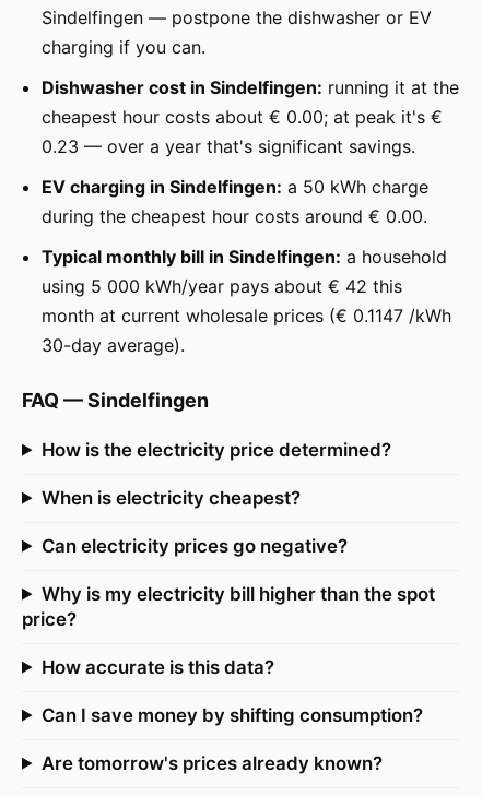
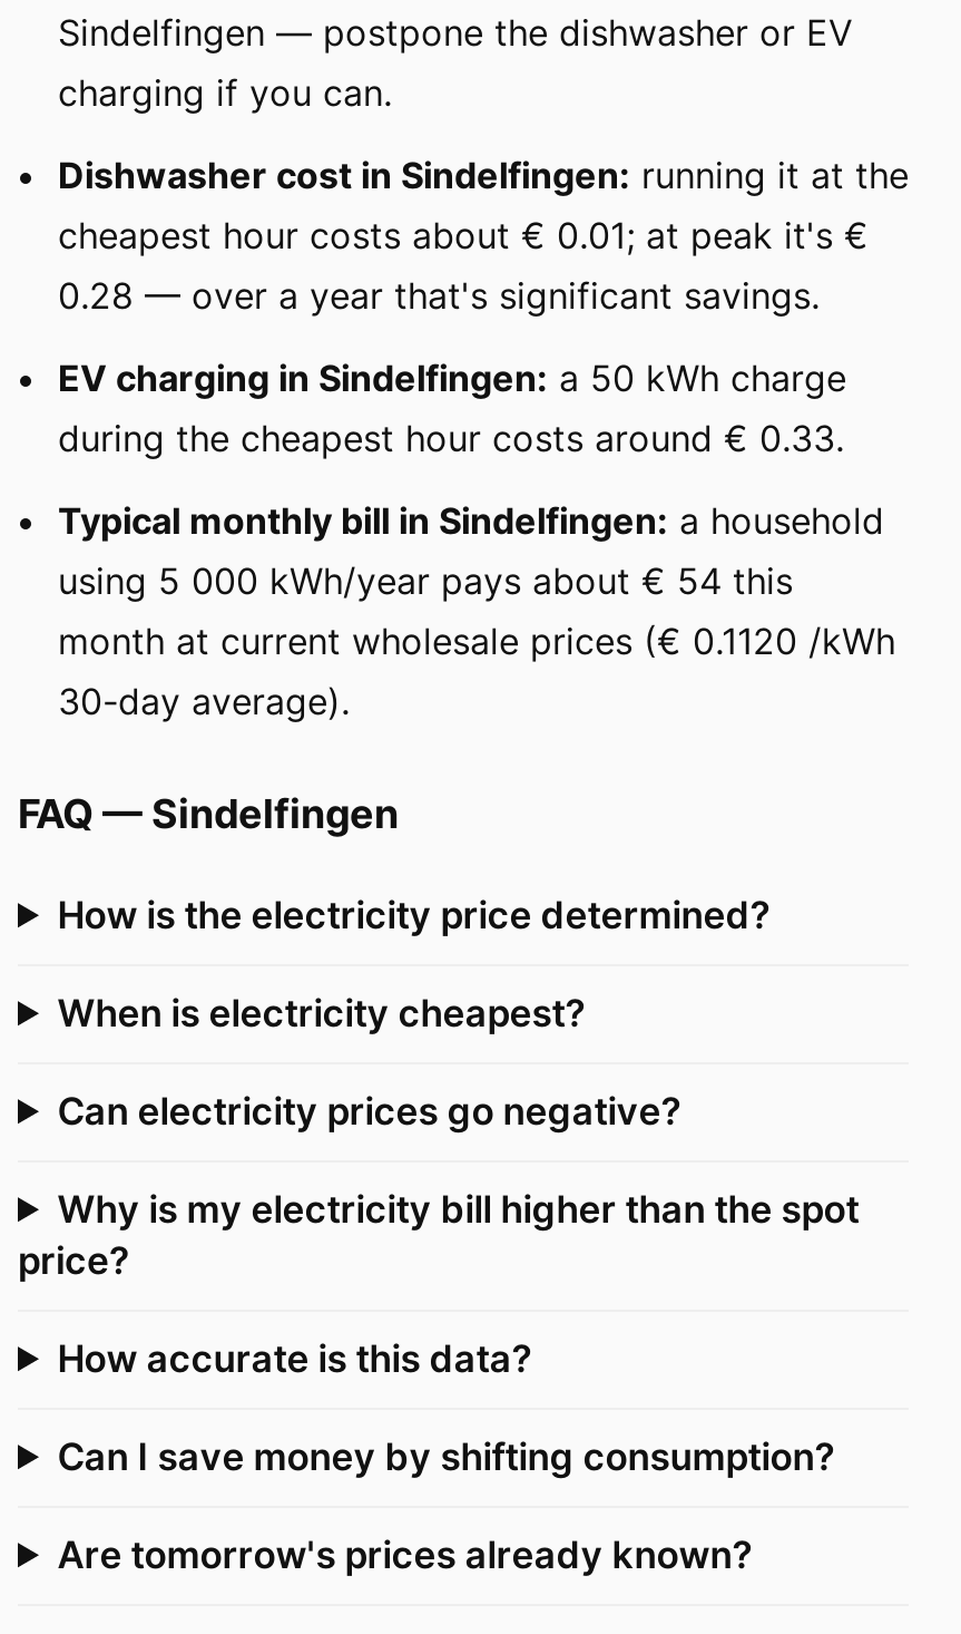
- cheapest hour costs about € 0.00; at peak it's €
+ cheapest hour costs about € 0.01; at peak it's €

- 0.23 — over a year that's significant savings.
+ 0.28 — over a year that's significant savings.

- during the cheapest hour costs around € 0.00.
+ during the cheapest hour costs around € 0.33.

- using 5 000 kWh/year pays about € 42 this
+ using 5 000 kWh/year pays about € 54 this

- month at current wholesale prices (€ 0.1147 /kWh
+ month at current wholesale prices (€ 0.1120 /kWh
